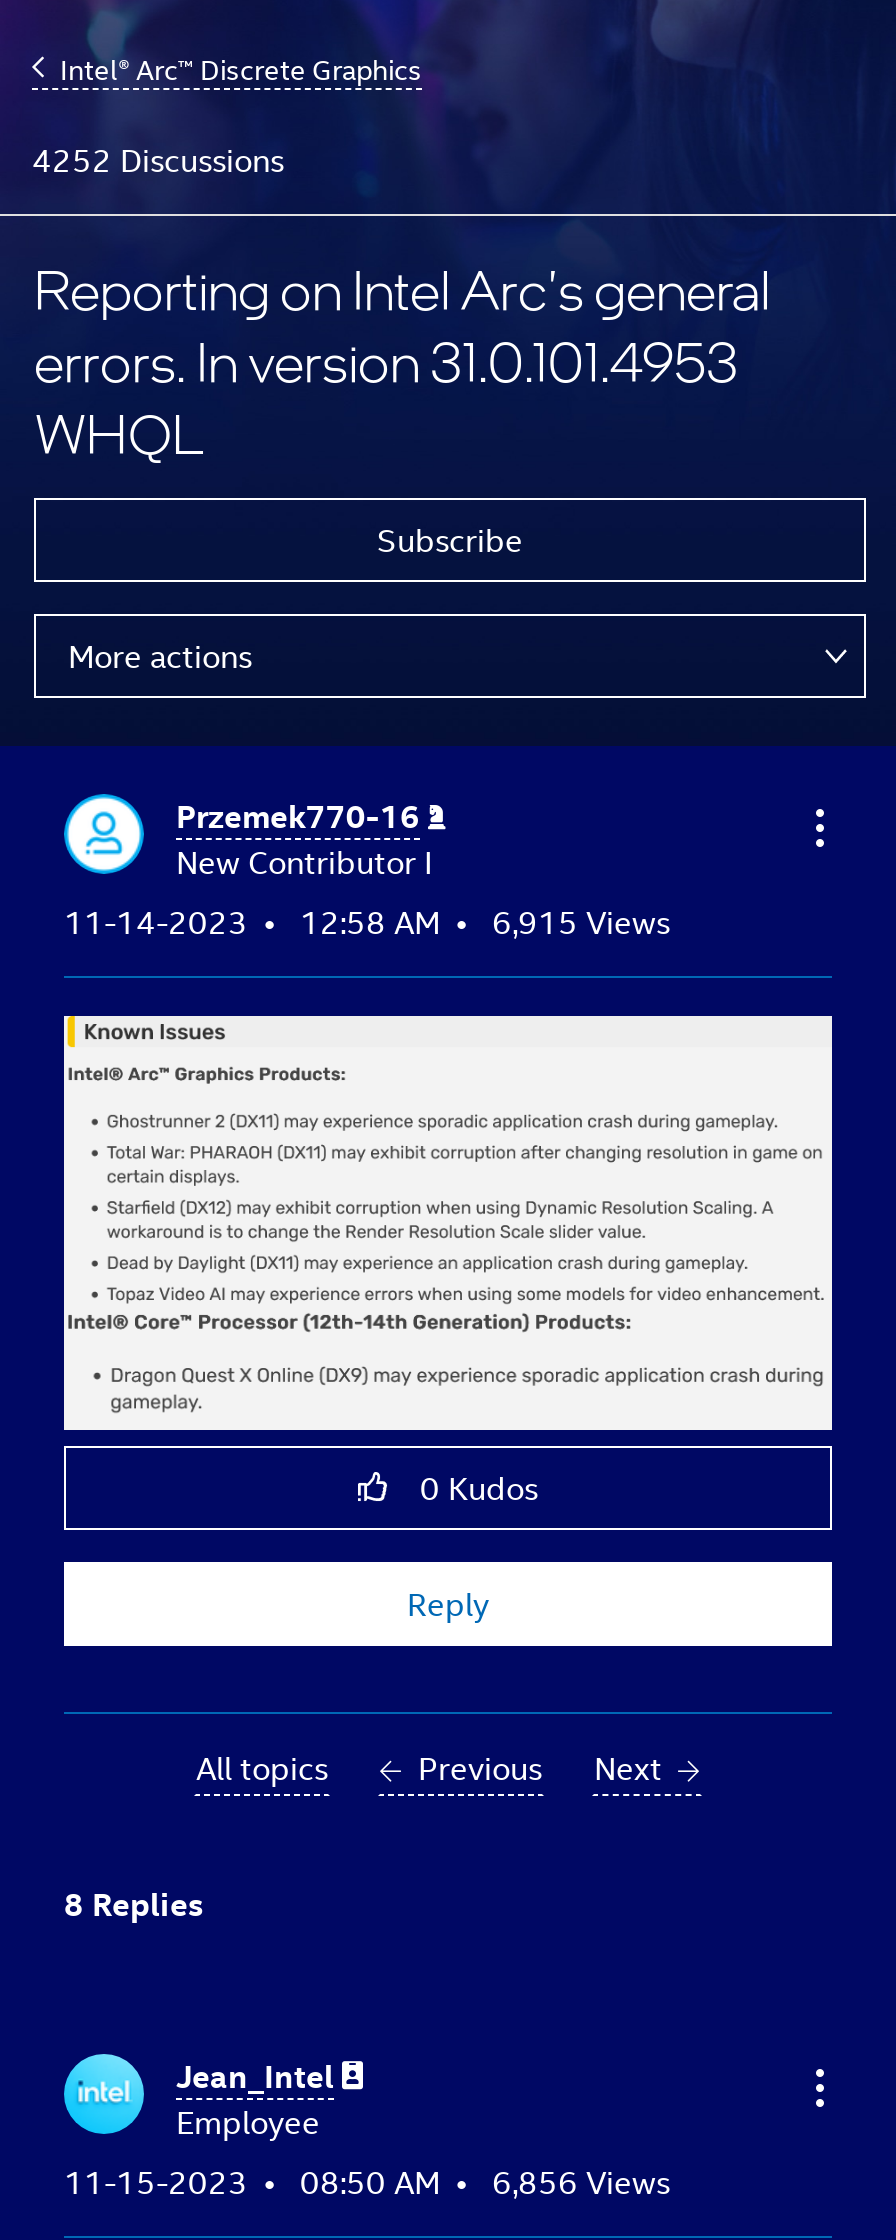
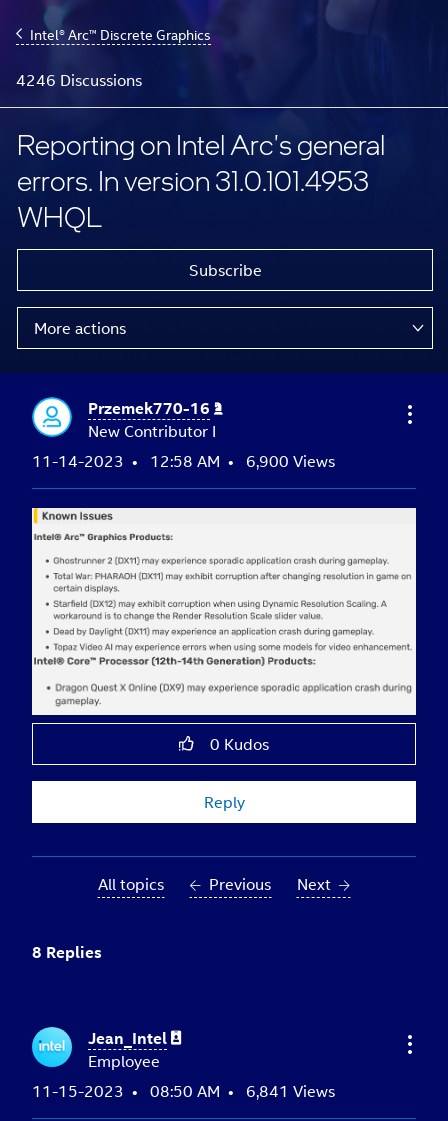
- 4252 Discussions
+ 4246 Discussions

- 11-14-2023 12:58 AM 6,915 Views
+ 11-14-2023 12:58 AM 6,900 Views

- 11-15-2023 08:50 AM 6,856 Views
+ 11-15-2023 08:50 AM 6,841 Views
